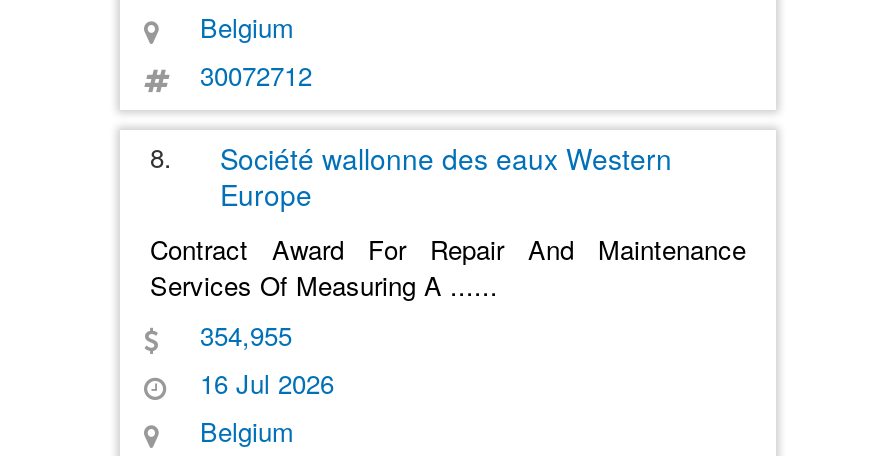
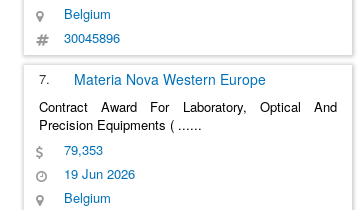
- 30072712
+ 30045896

- 8.
- Société wallonne des eaux Western
- Europe
- Contract Award For Repair And Maintenance
- Services Of Measuring A......
- 354,955
- 16 Jul 2026
+ 7.
+ Materia Nova Western Europe
+ Contract Award For Laboratory, Optical And
+ Precision Equipments (......
+ 79,353
+ 19 Jun 2026
